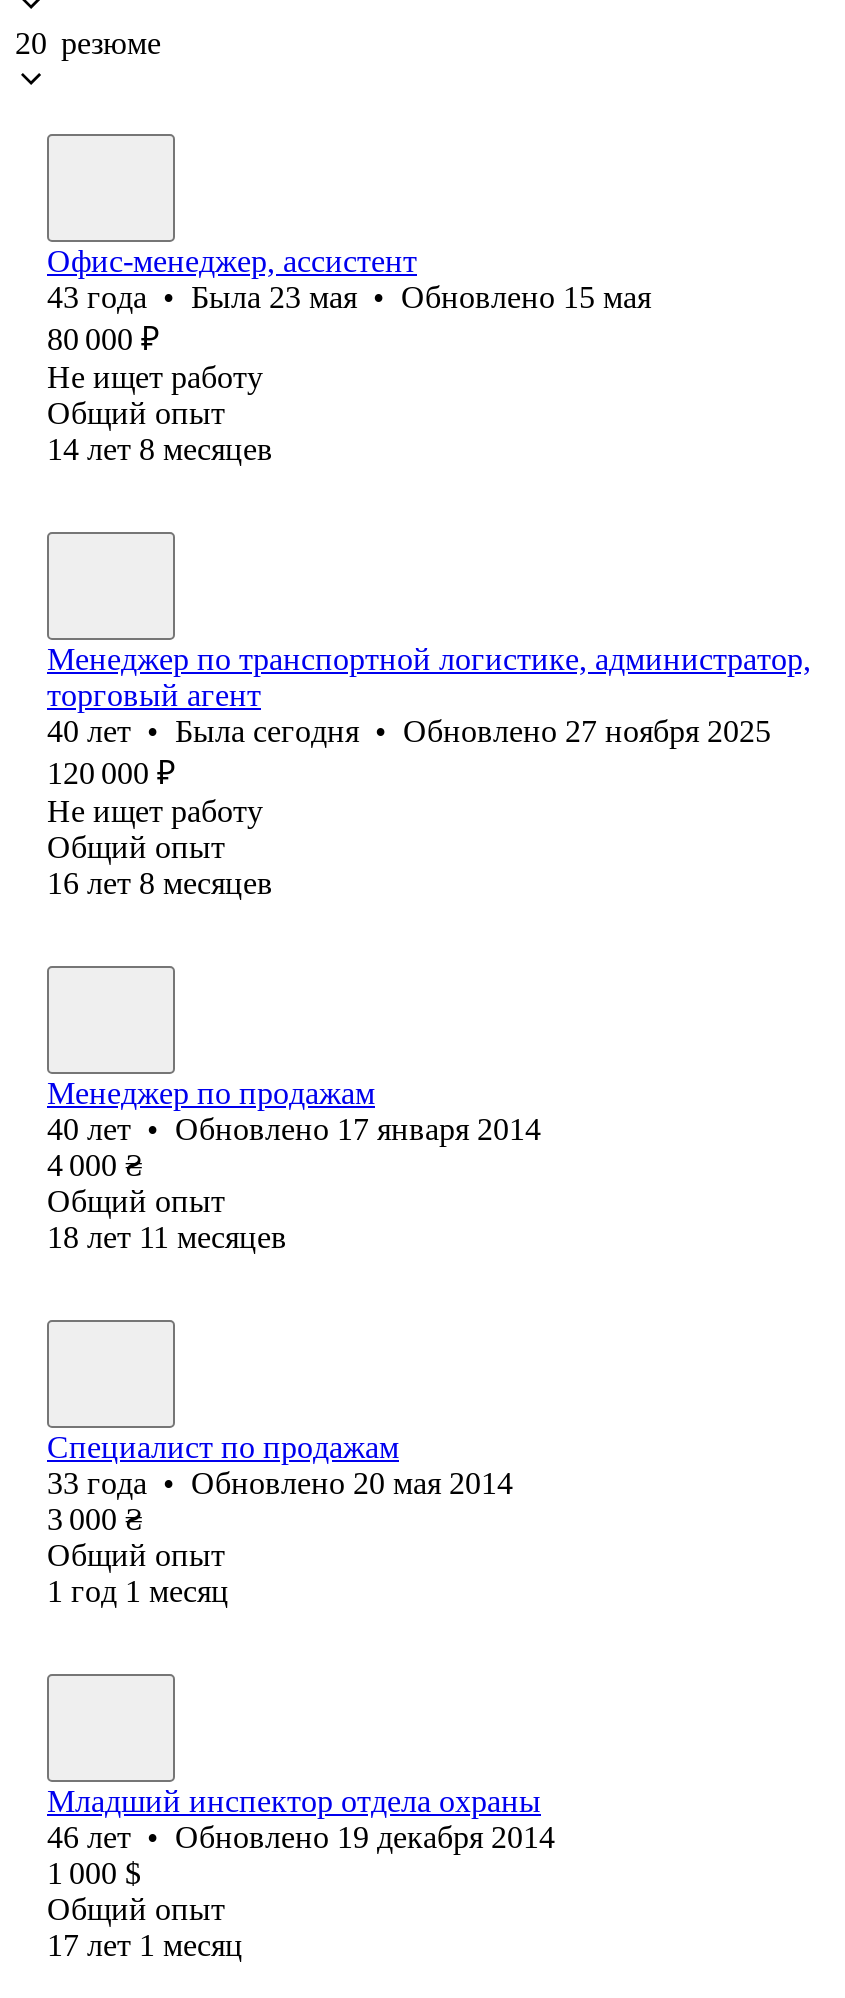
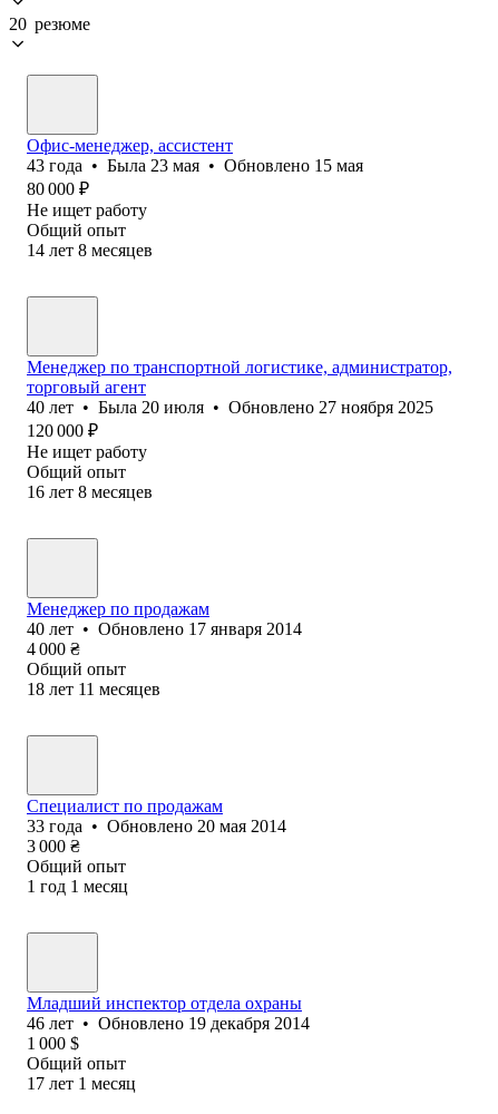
- 40 лет • Была сегодня • Обновлено 27 ноября 2025
+ 40 лет • Была 20 июля • Обновлено 27 ноября 2025
